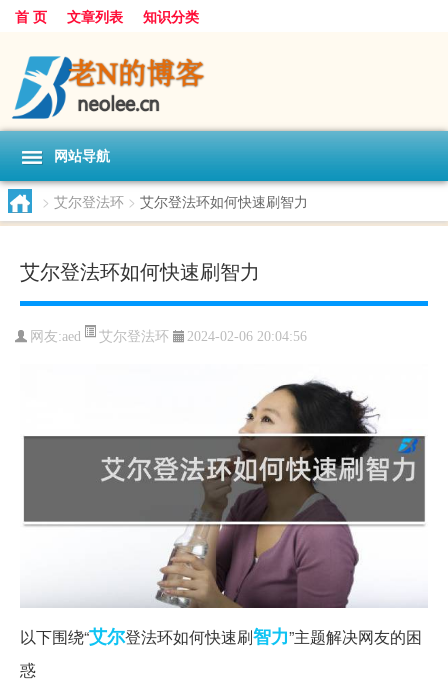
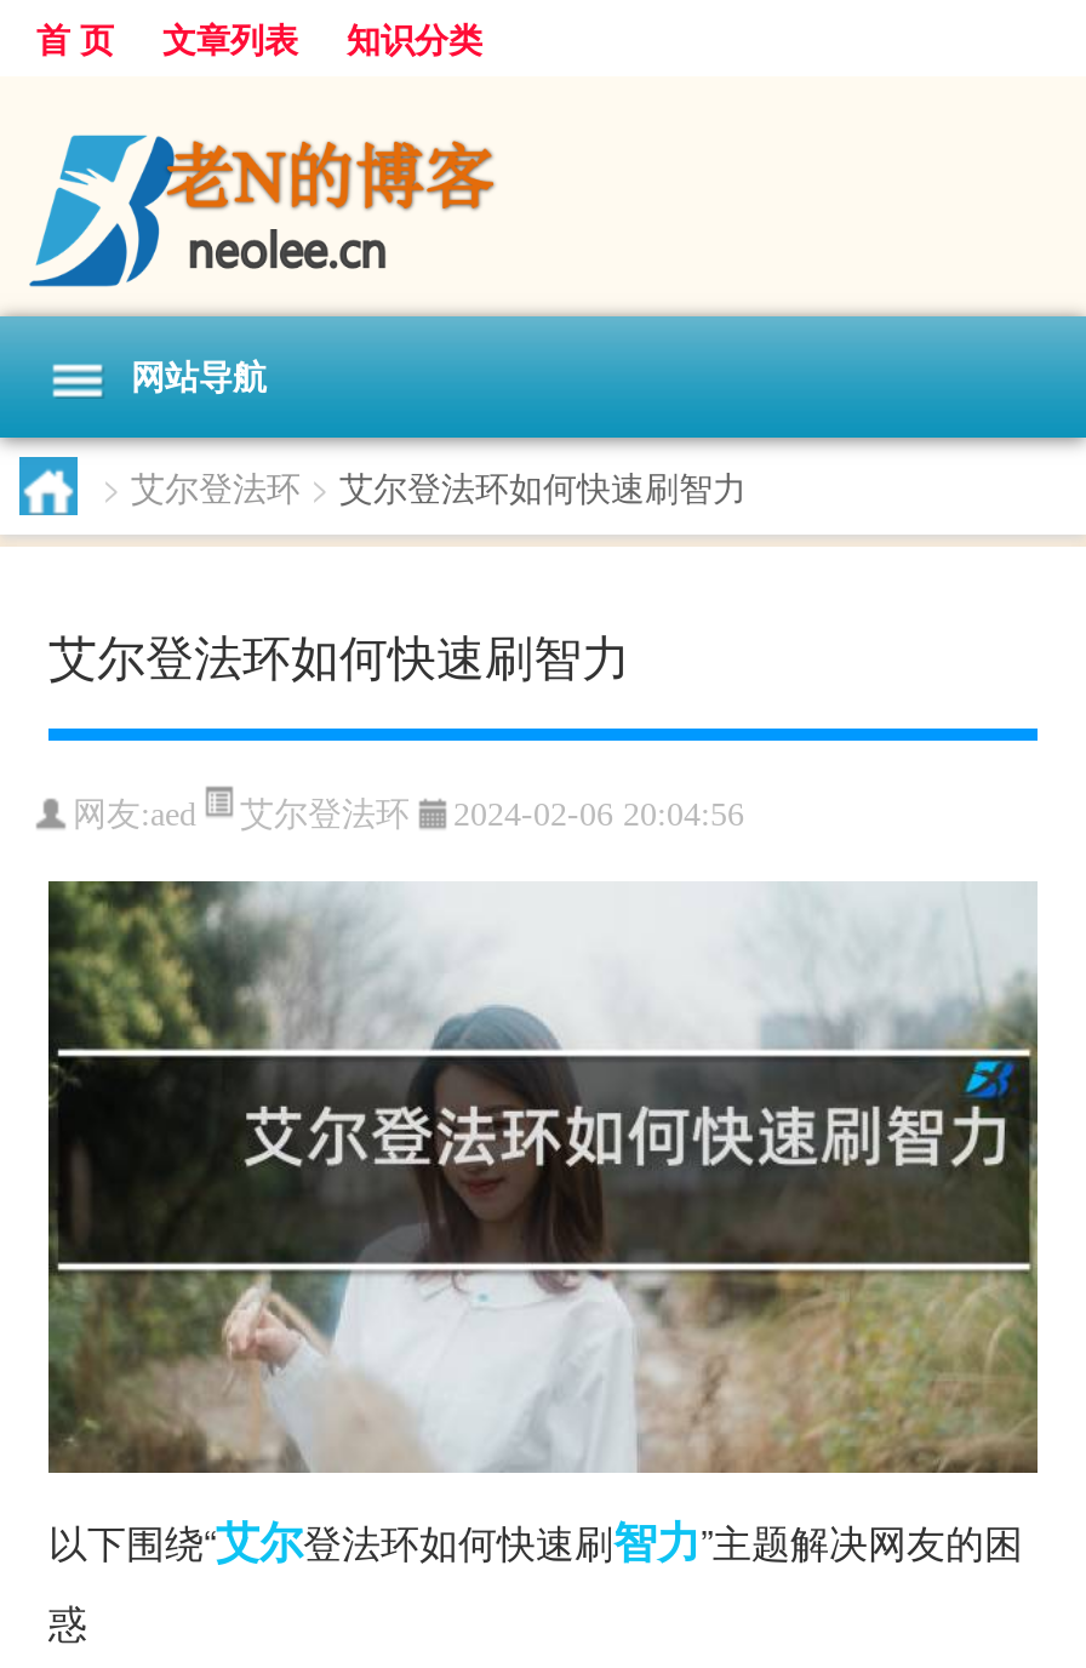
- [image]
+ [image]
